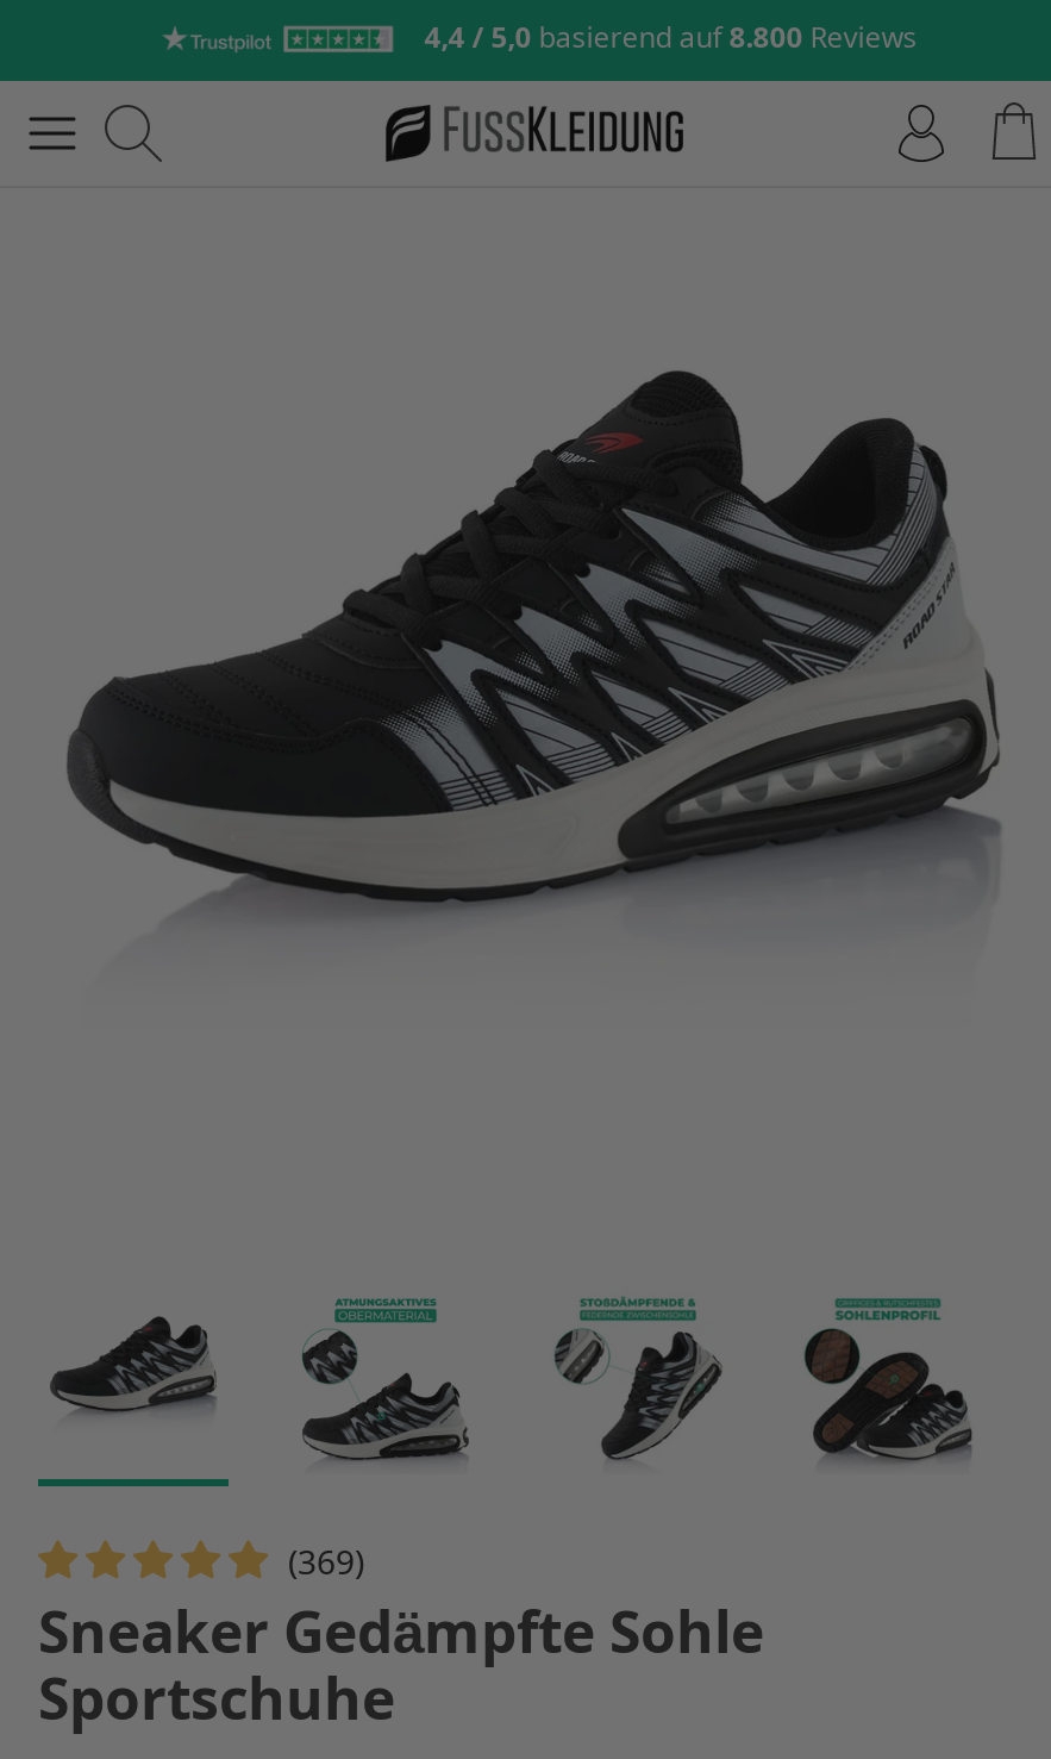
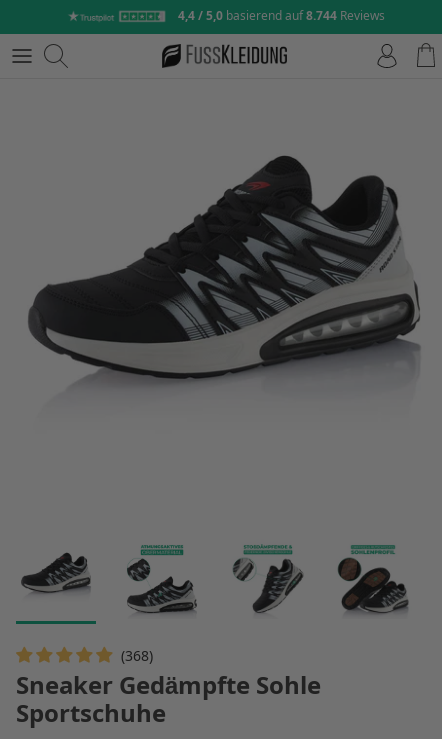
- 4,4 / 5,0 basierend auf8.800 Reviews
+ 4,4 / 5,0 basierend auf8.744 Reviews

- (369)
+ (368)
